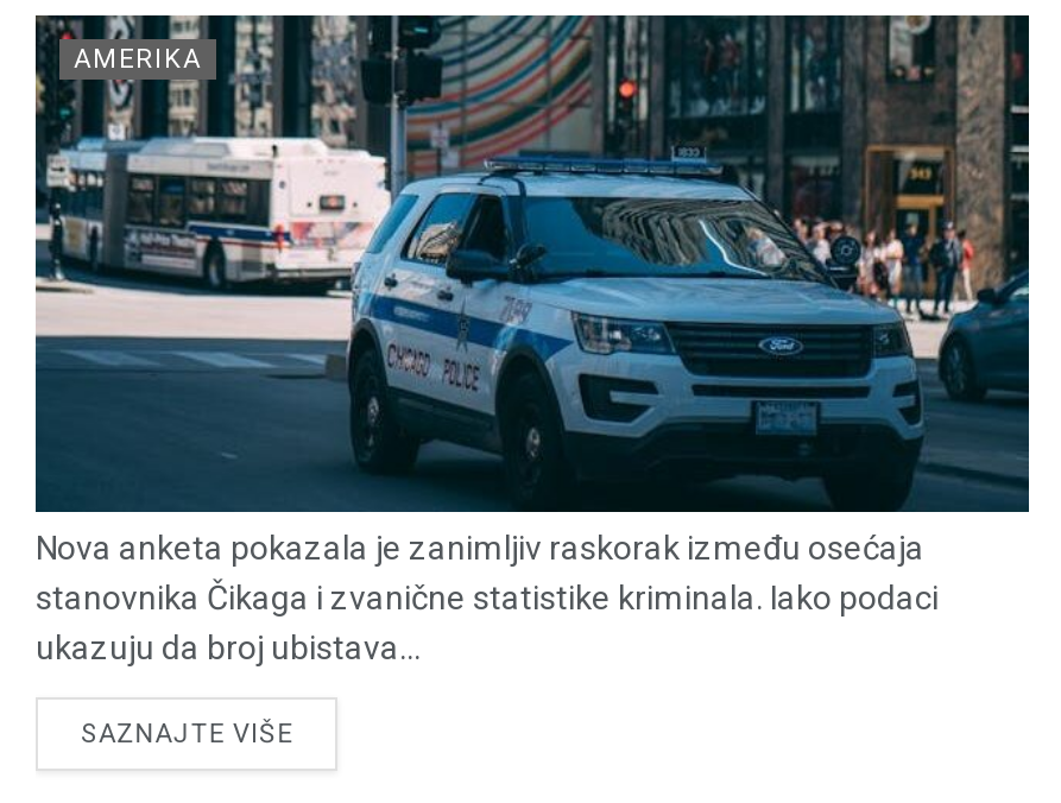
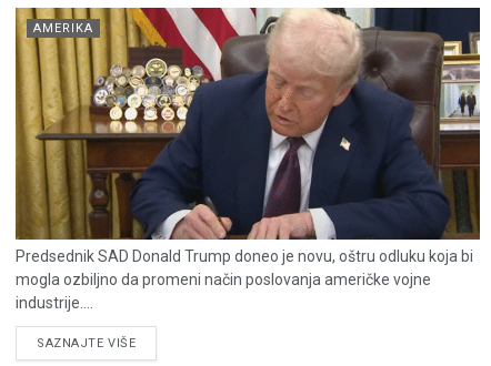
- [image]
- Nova anketa pokazala je zanimljiv raskorak između osećaja
- stanovnika Čikaga i zvanične statistike kriminala. Iako podaci
- ukazuju da broj ubistava...
+ [image]
+ Predsednik SAD Donald Trump doneo je novu, oštru odluku koja bi
+ mogla ozbiljno da promeni način poslovanja američke vojne
+ industrije....
